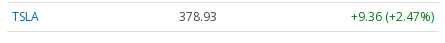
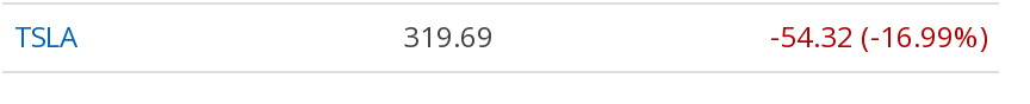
- 378.93
- +9.36 (+2.47%)
+ 319.69
+ -54.32 (-16.99%)
